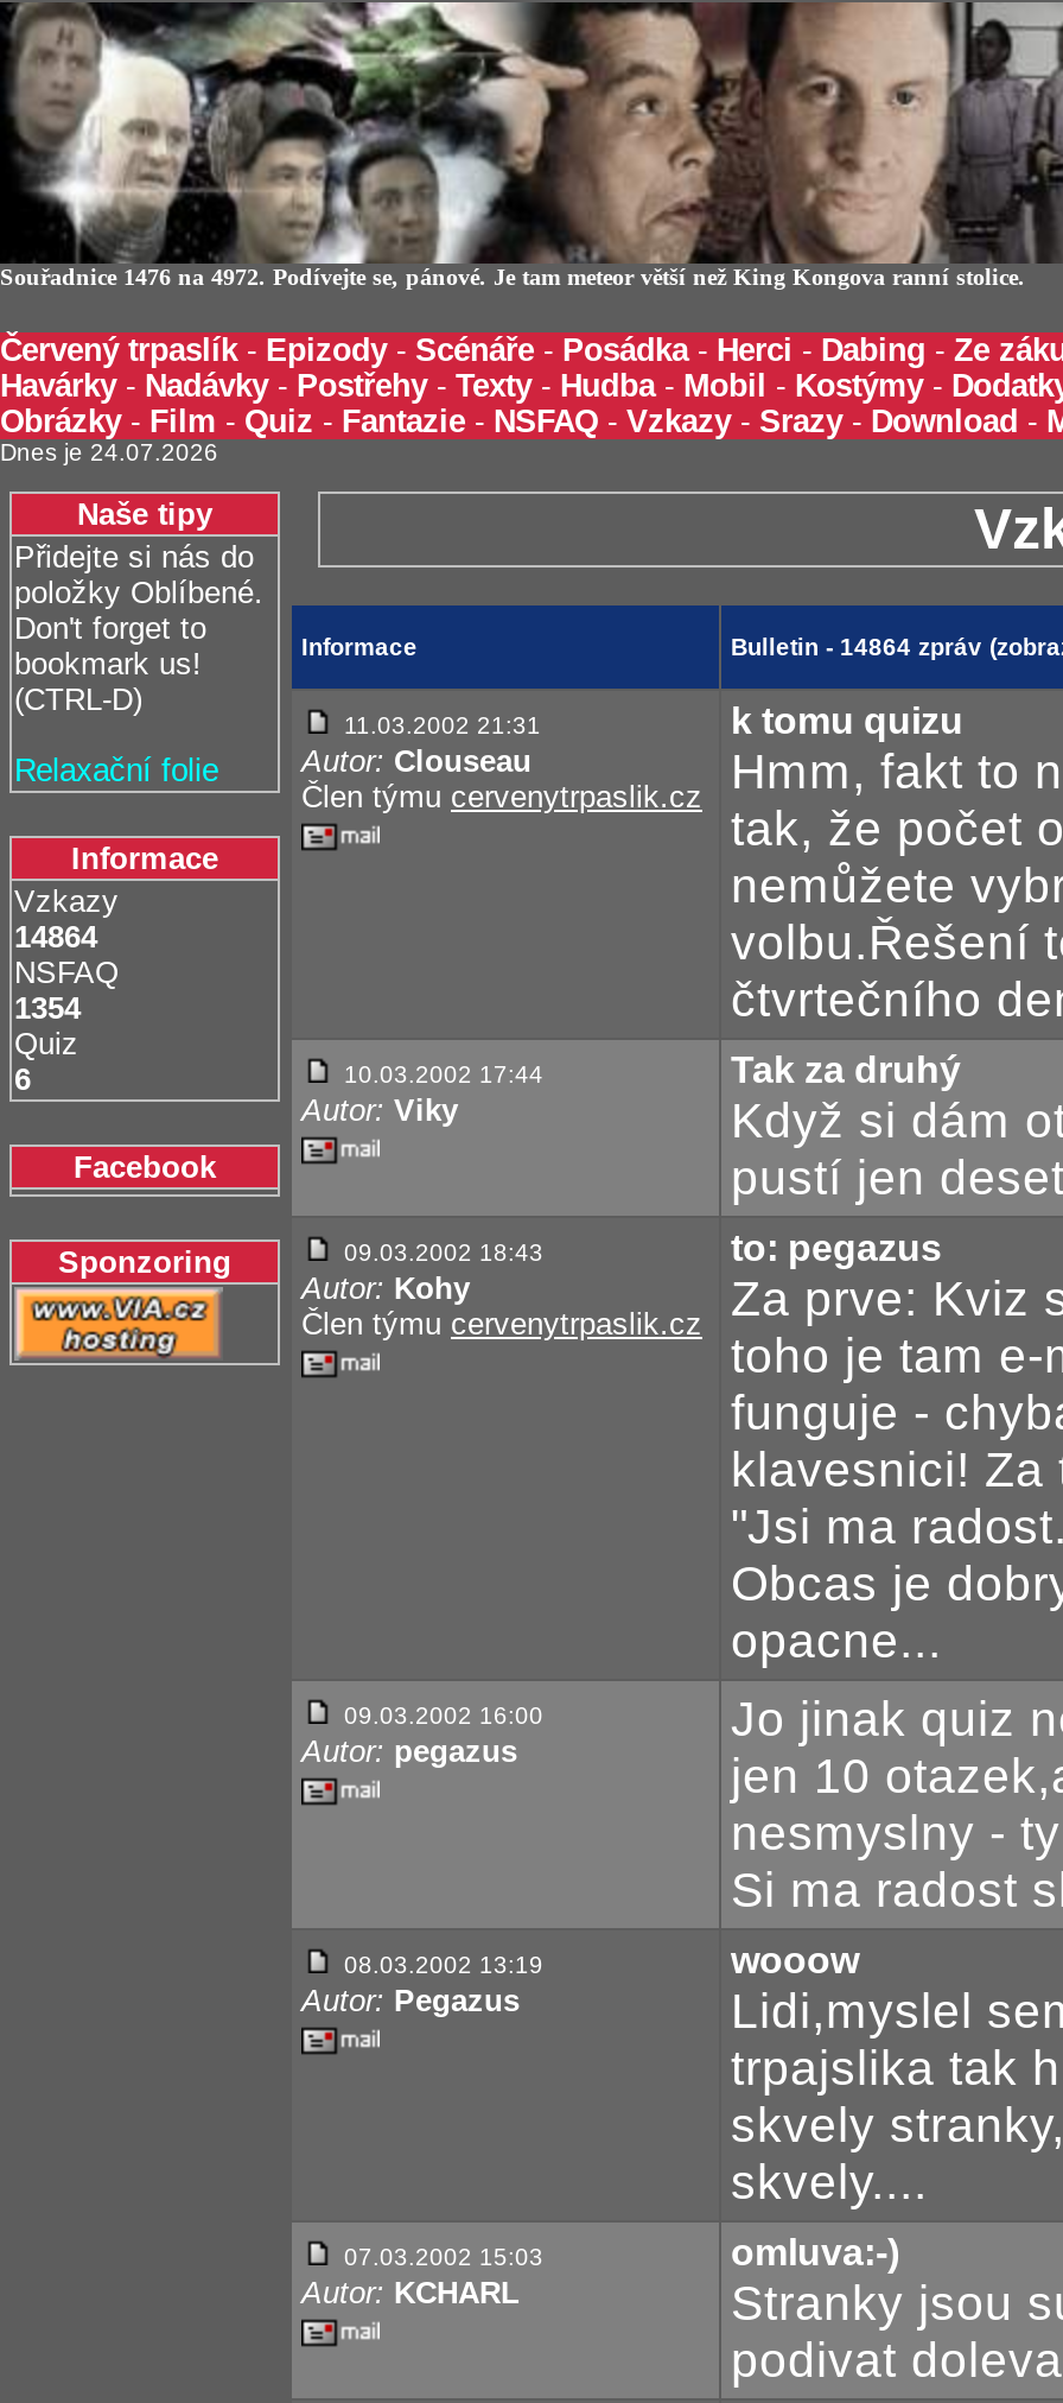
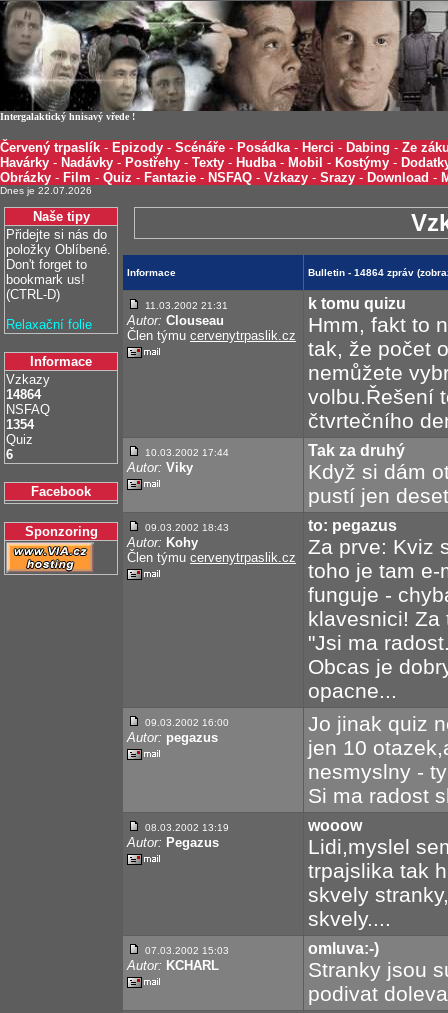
- Souřadnice 1476 na 4972. Podívejte se, pánové. Je tam meteor větší než King Kongova ranní stolice.
+ Intergalaktický hnisavý vřede !

- Dnes je 24.07.2026
+ Dnes je 22.07.2026
